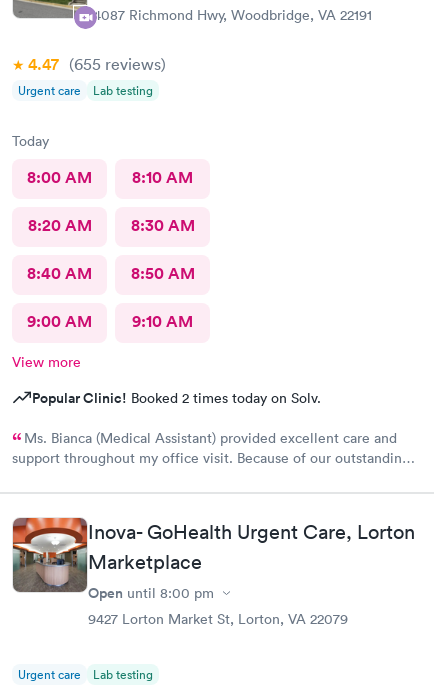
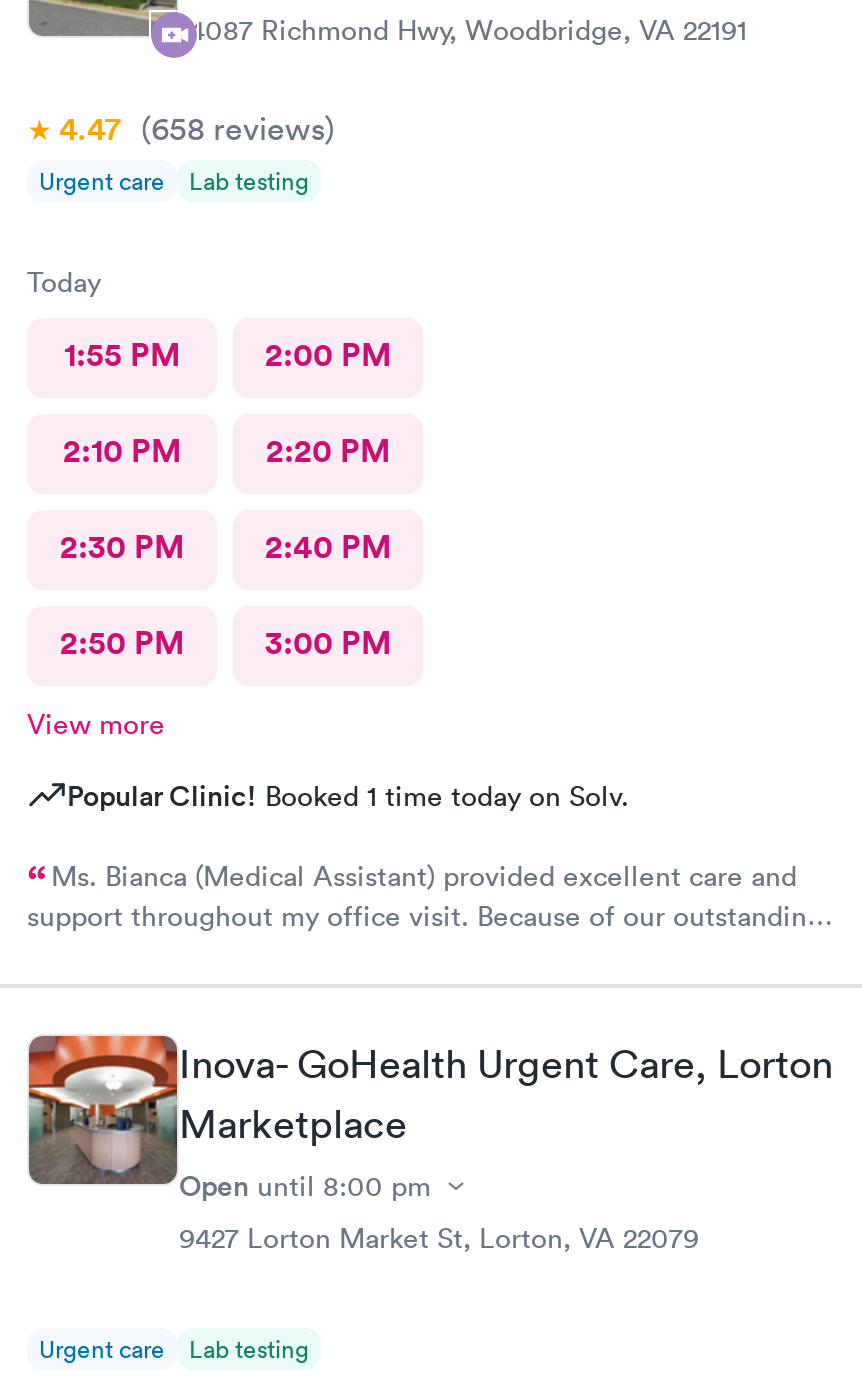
- 4.47 (655 reviews)
+ 4.47 (658 reviews)

- 8:00 AM
- 8:10 AM
+ 1:55 PM
+ 2:00 PM

- 8:20 AM
- 8:30 AM
+ 2:10 PM
+ 2:20 PM

- 8:40 AM
- 8:50 AM
+ 2:30 PM
+ 2:40 PM

- 9:00 AM
- 9:10 AM
+ 2:50 PM
+ 3:00 PM

- Popular Clinic! Booked 2 times today on Solv.
+ Popular Clinic! Booked 1 time today on Solv.
